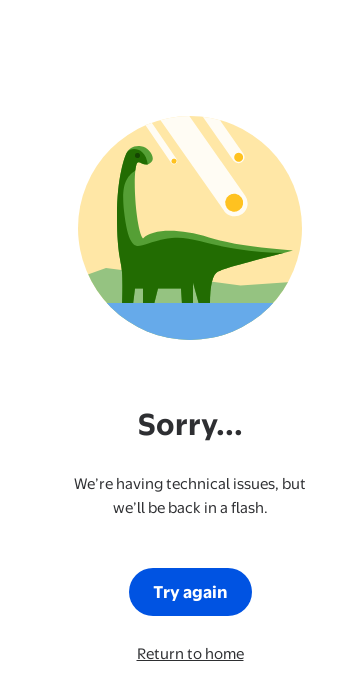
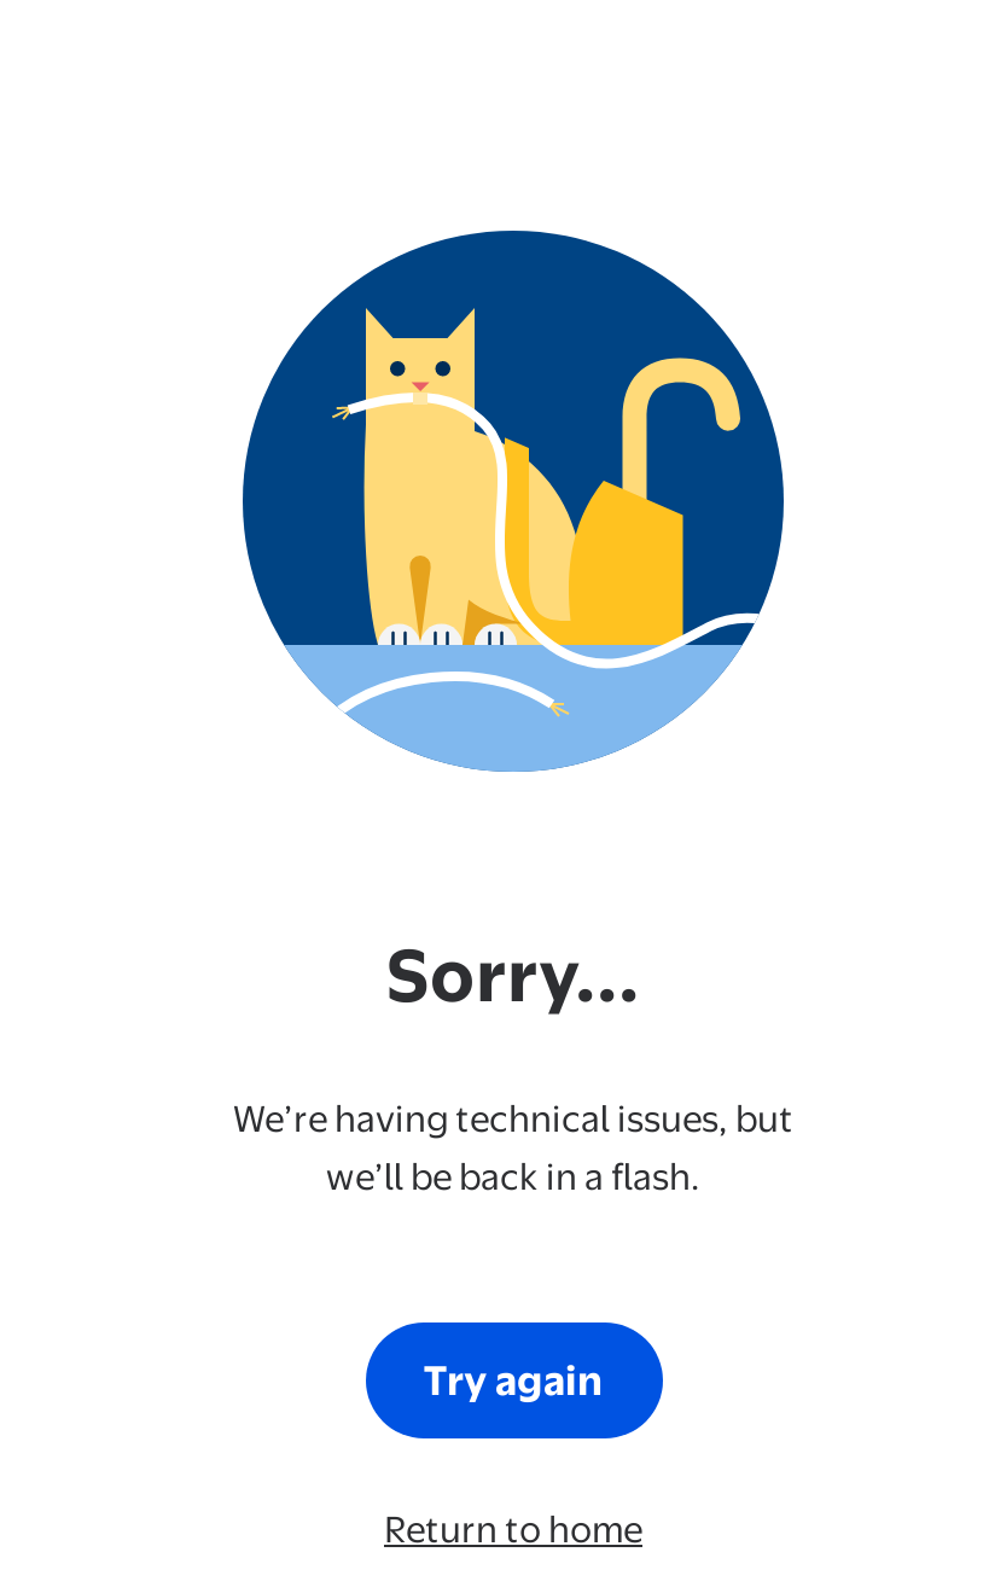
- [image]
+ [image]
